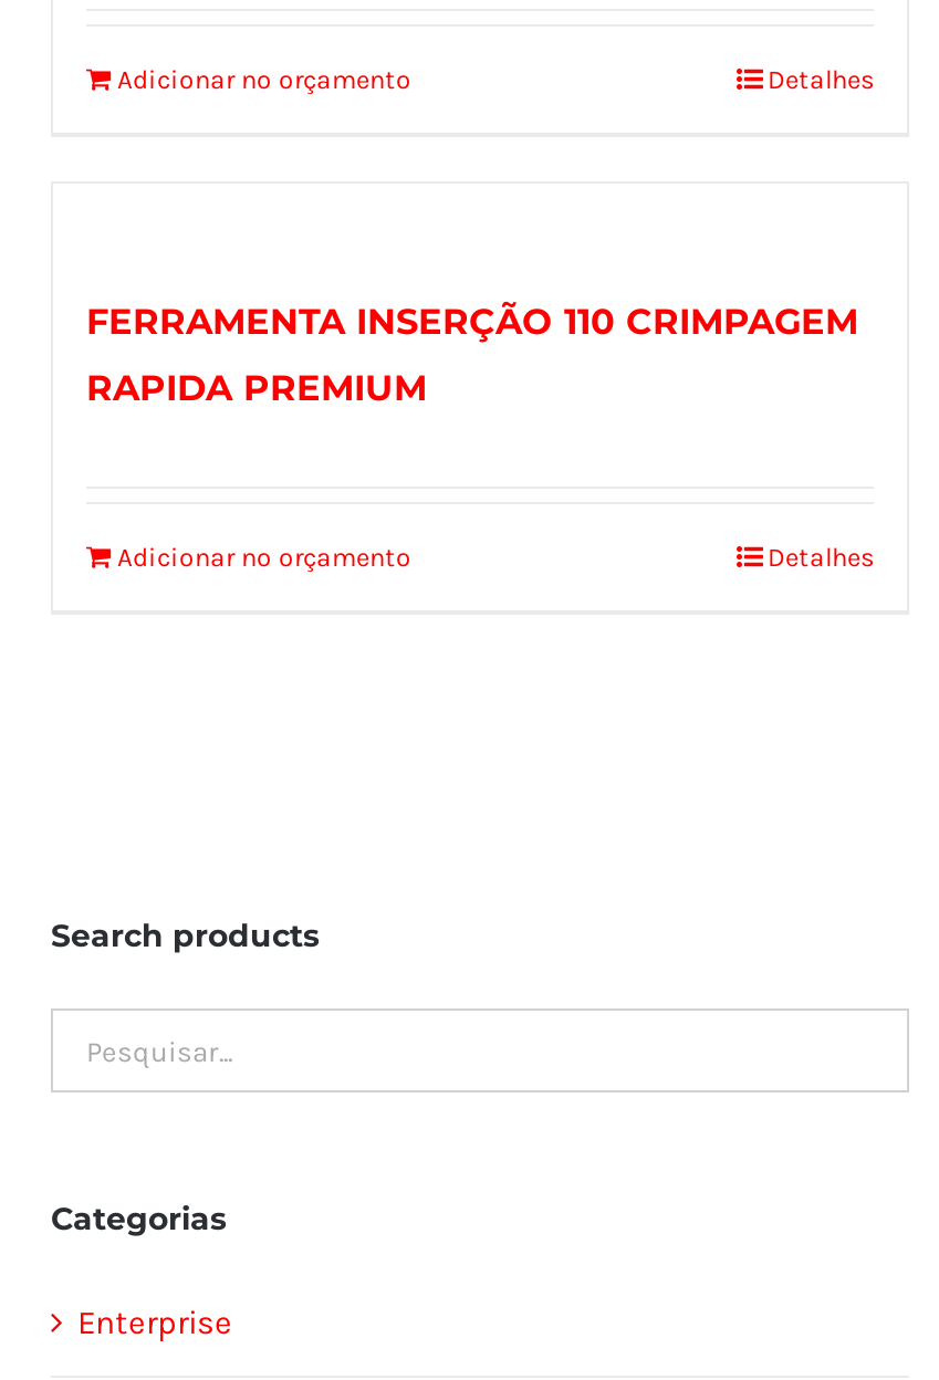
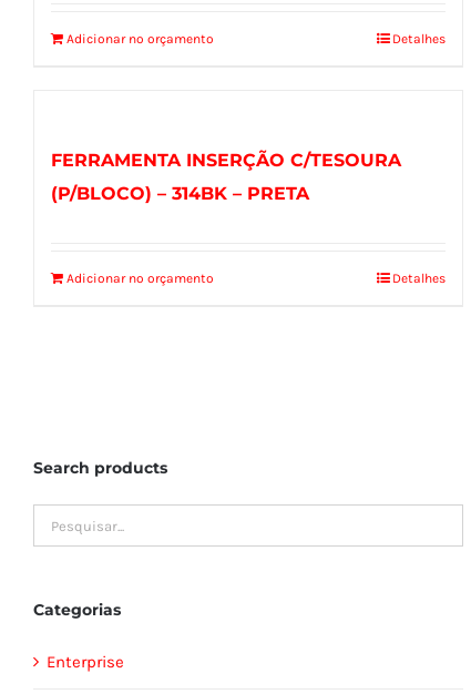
- FERRAMENTA INSERÇÃO 110 CRIMPAGEM
+ FERRAMENTA INSERÇÃO C/TESOURA

- RAPIDA PREMIUM
+ (P/BLOCO) – 314BK – PRETA
